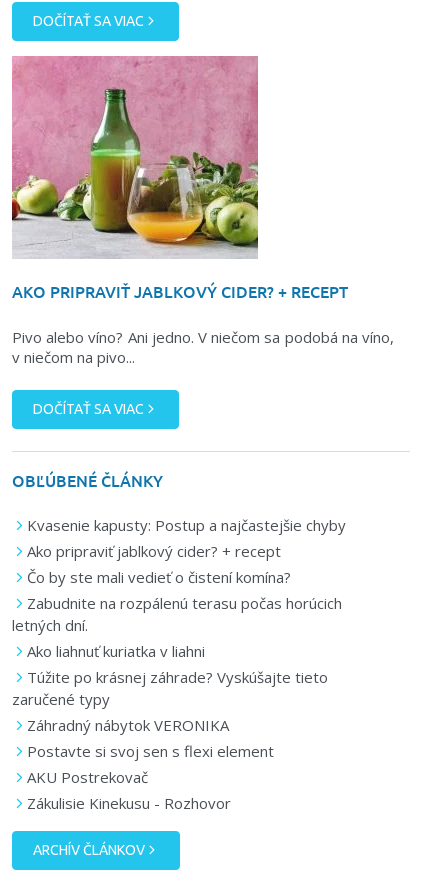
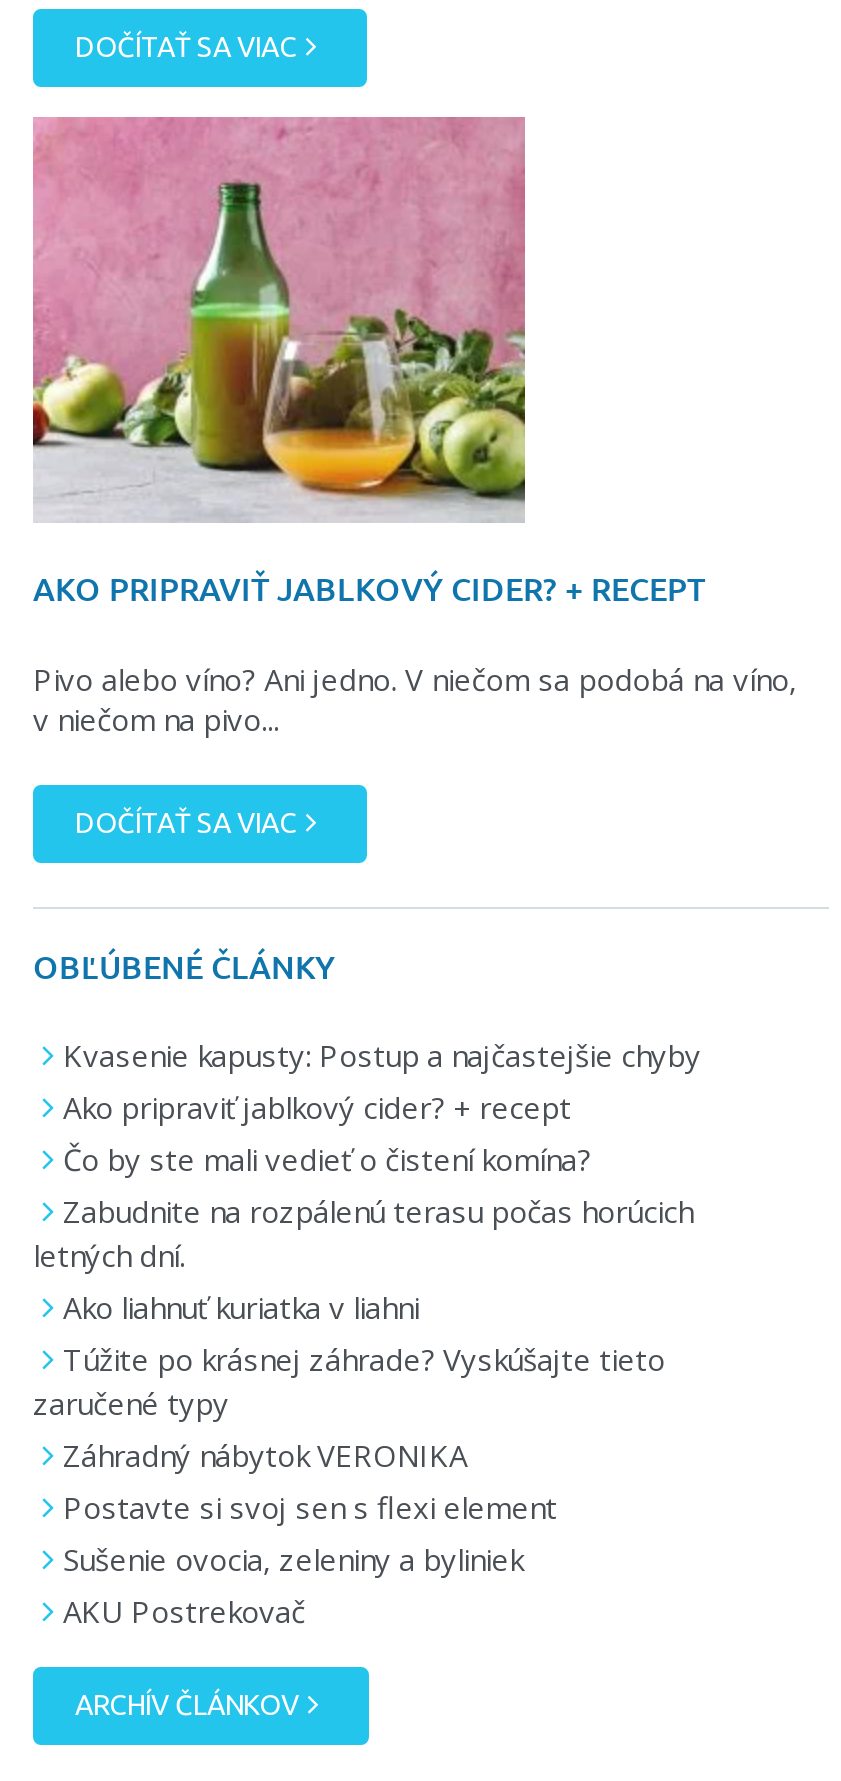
+ Sušenie ovocia, zeleniny a byliniek

moved down: AKU Postrekovač

- Zákulisie Kinekusu - Rozhovor
